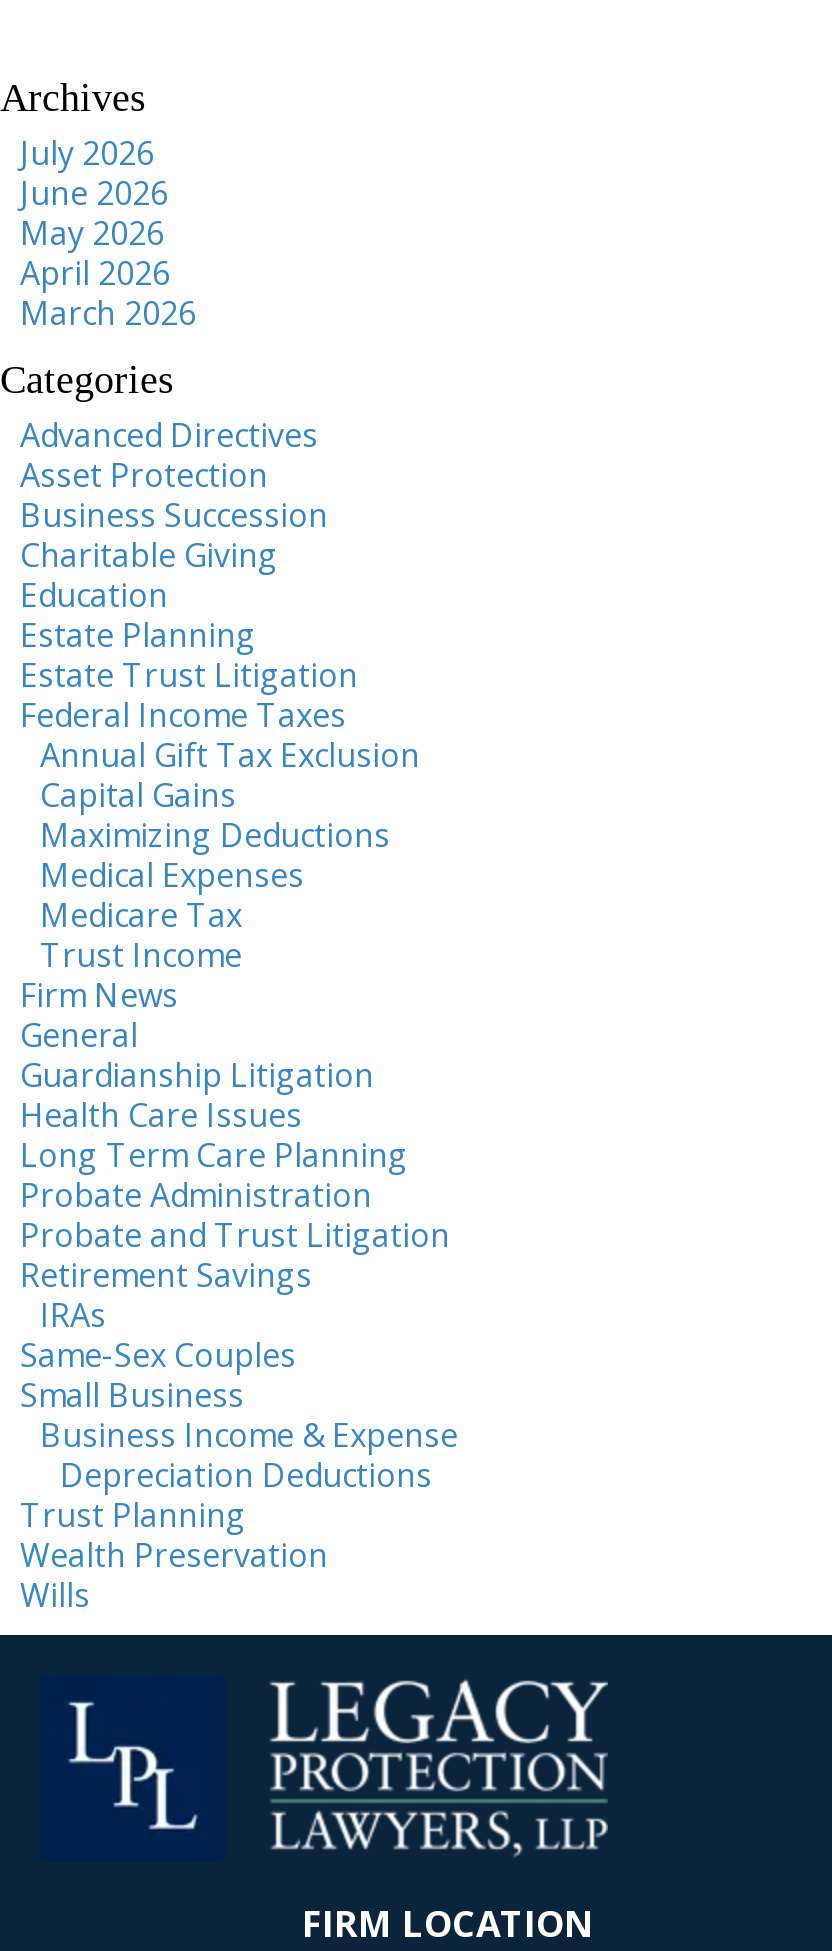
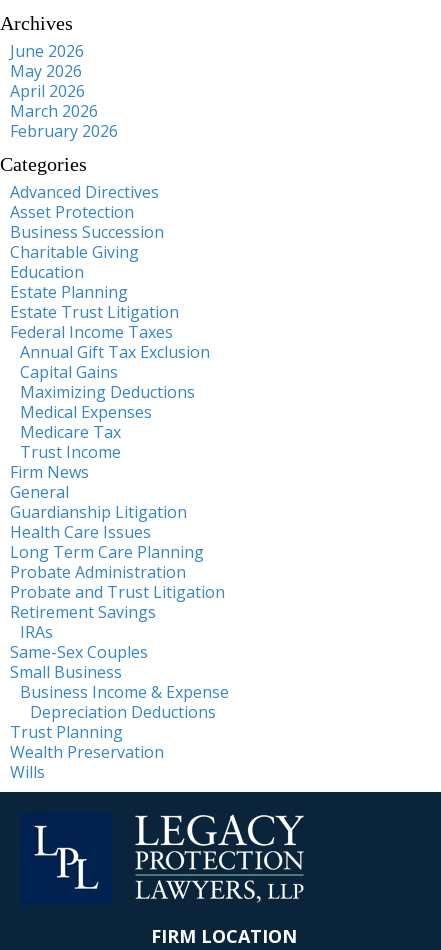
- July 2026

moved up: June 2026 | May 2026 | April 2026 | March 2026

+ February 2026
